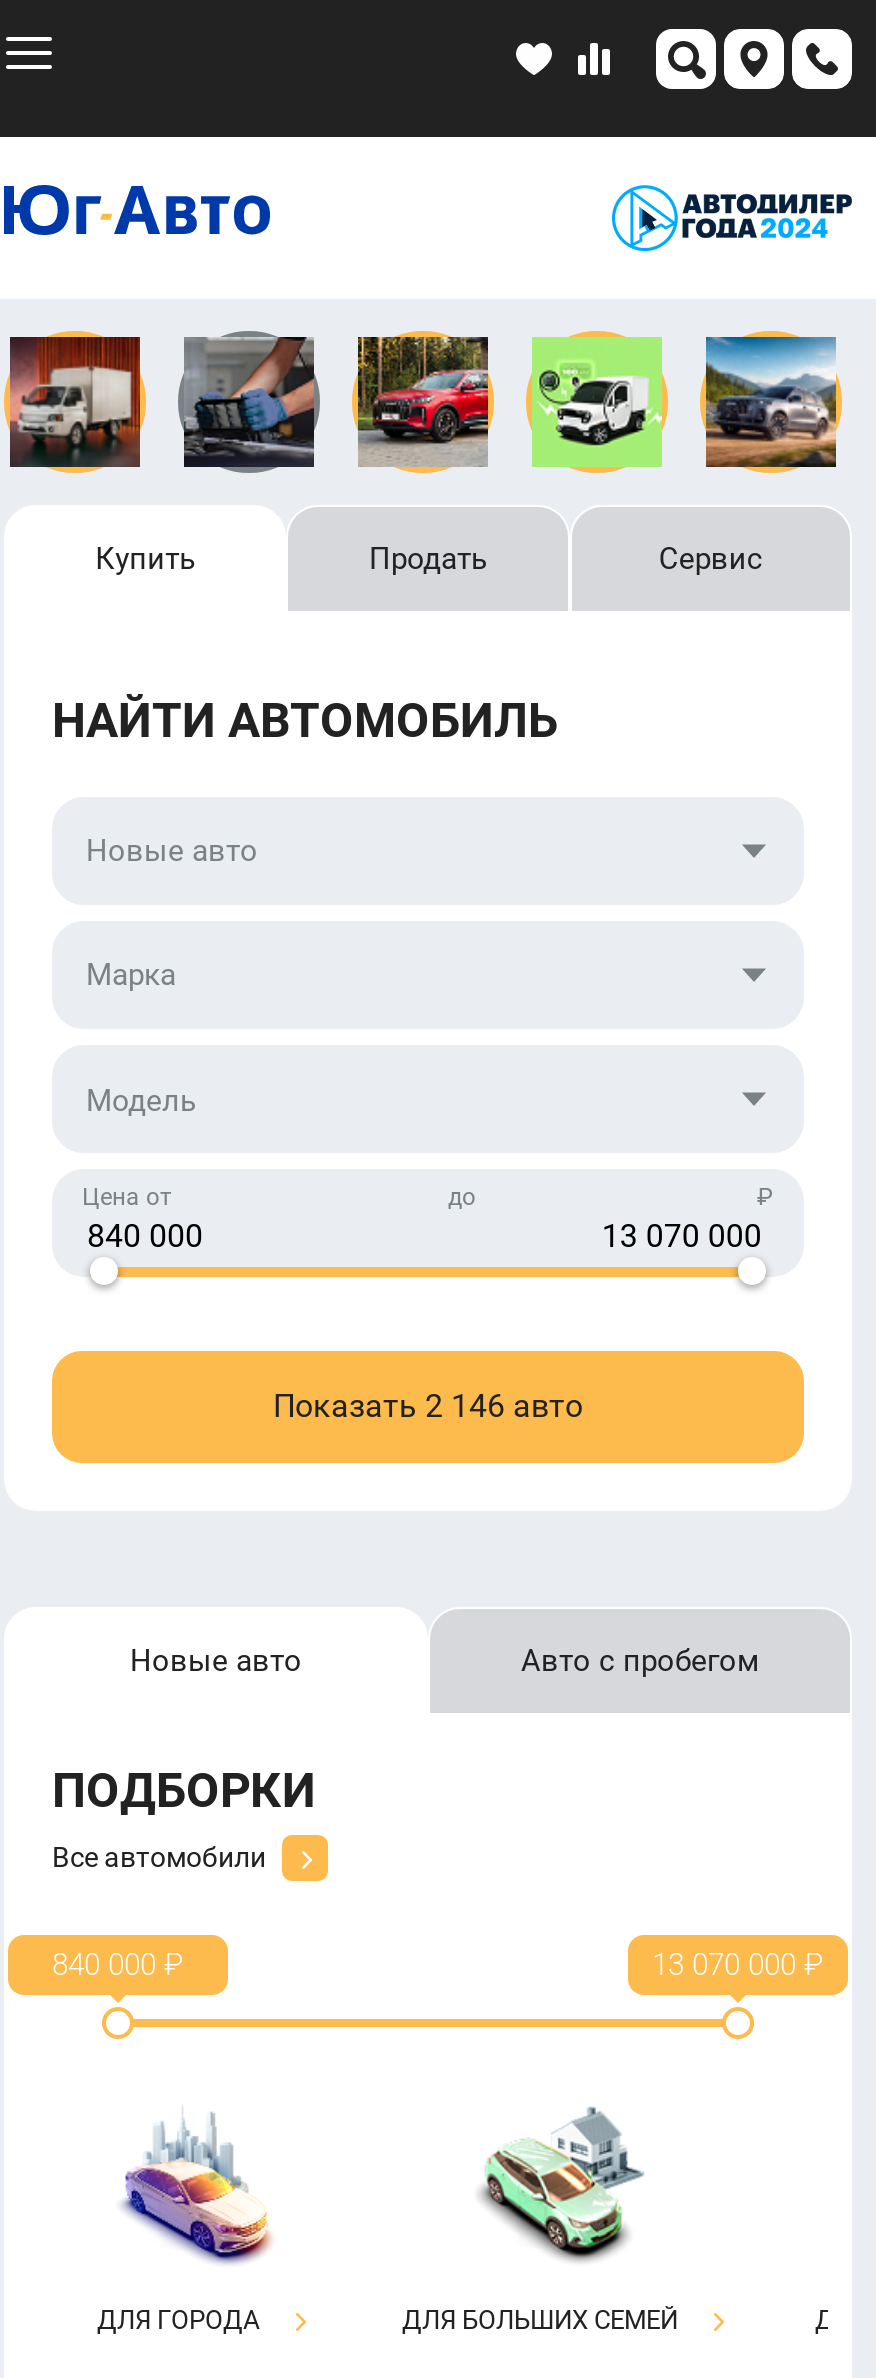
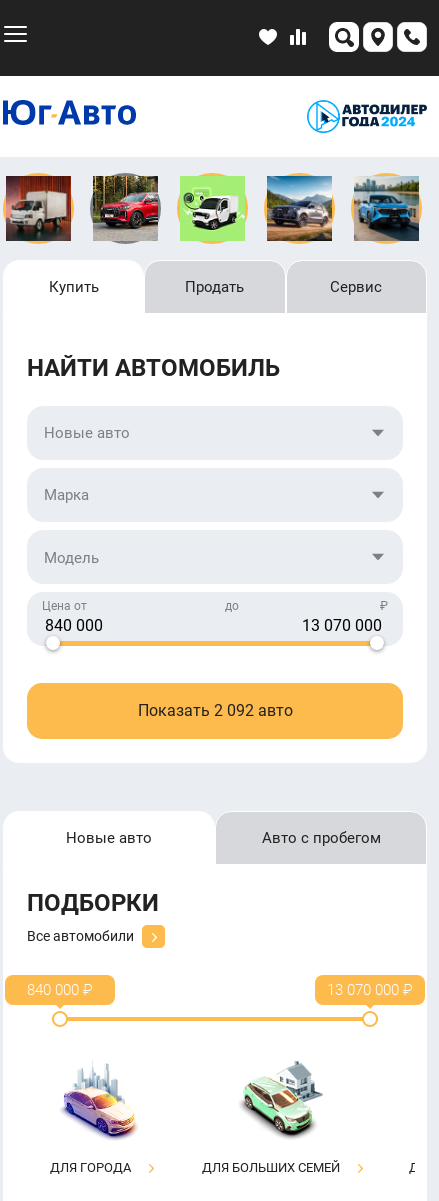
- [image]
+ [image]

- [image]
+ [image]

- [image]
+ [image]

- [image]
+ [image]

- Показать 2 146 авто
+ Показать 2 092 авто
